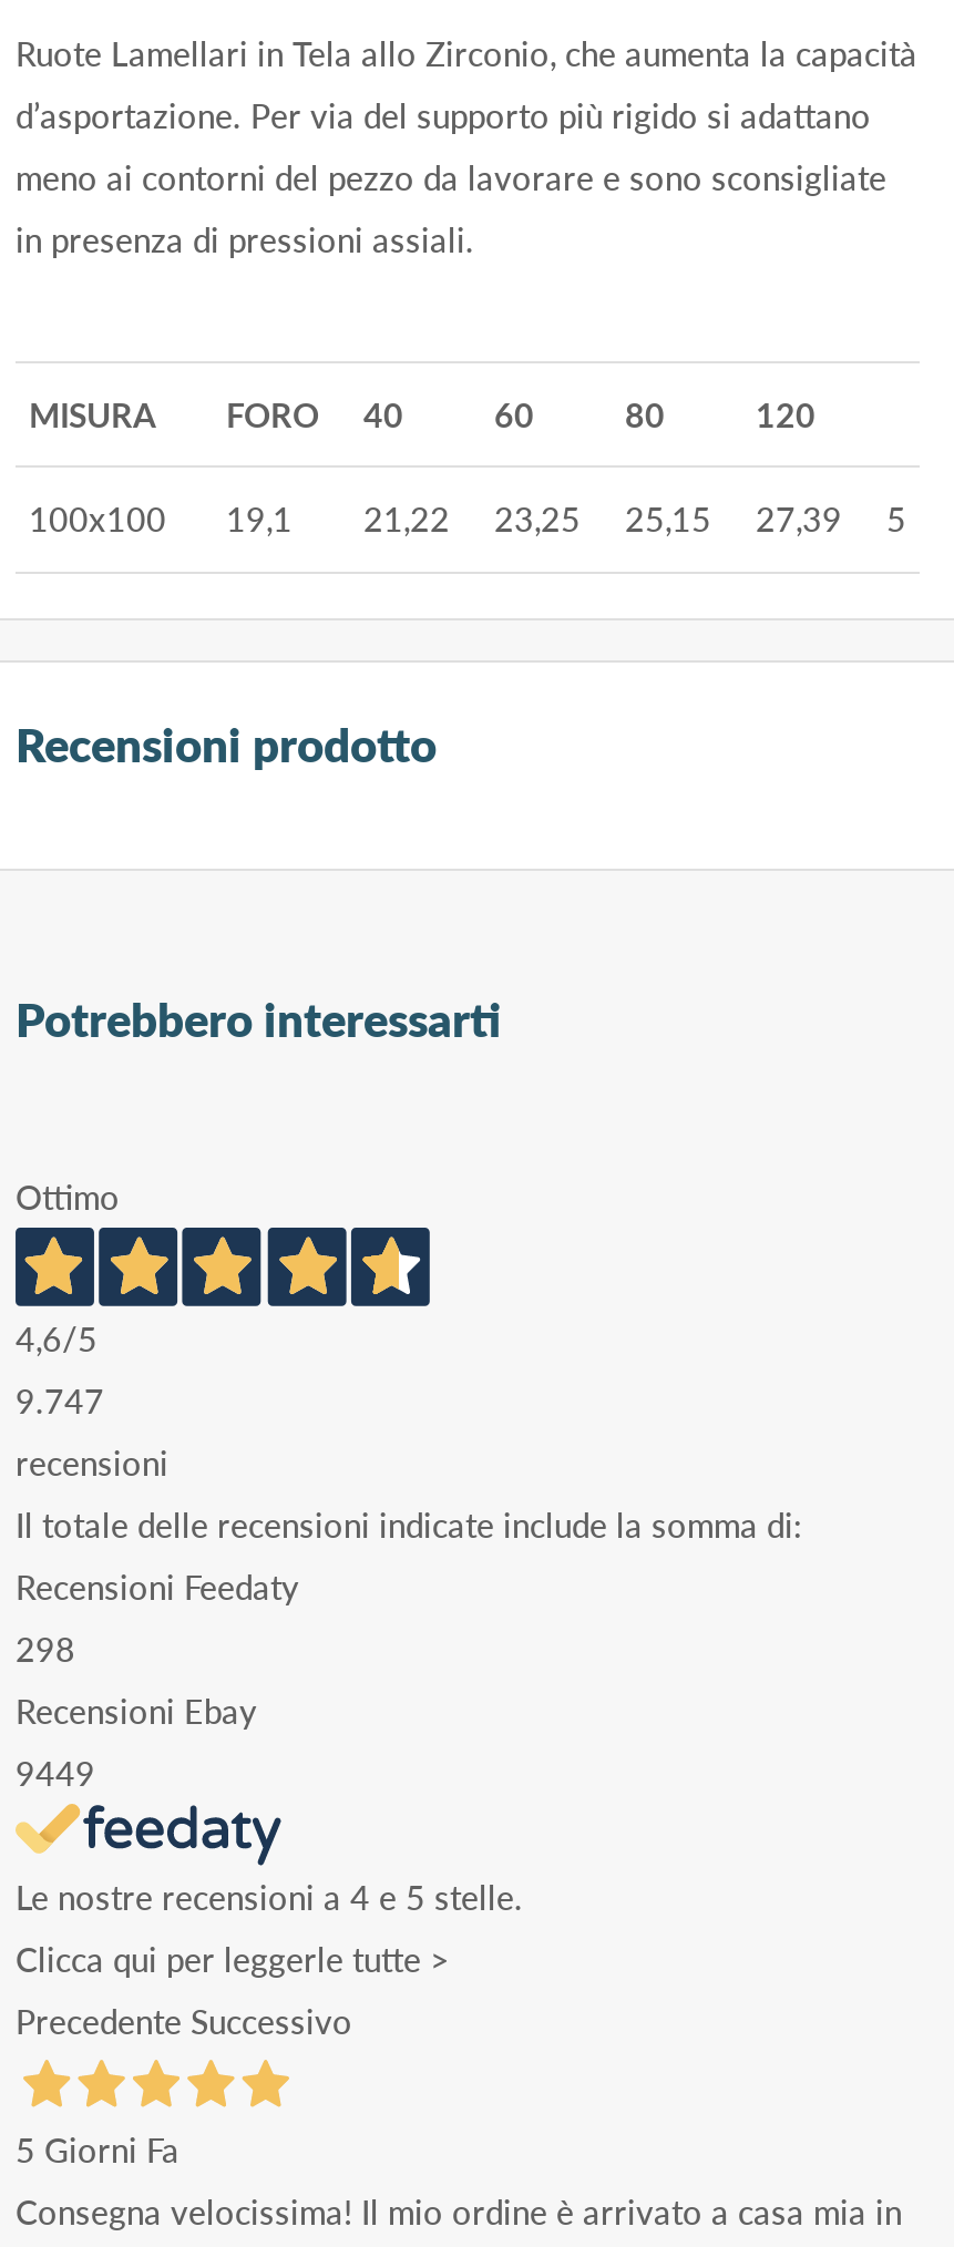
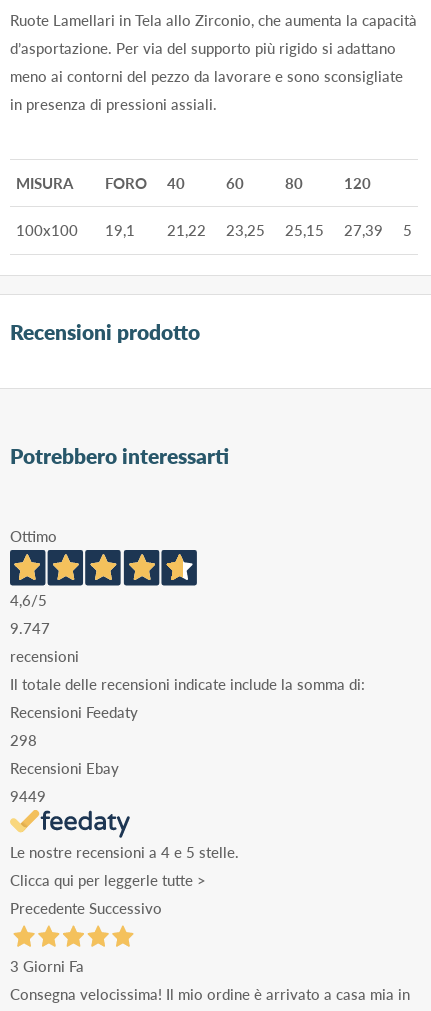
- 5 Giorni Fa
+ 3 Giorni Fa
